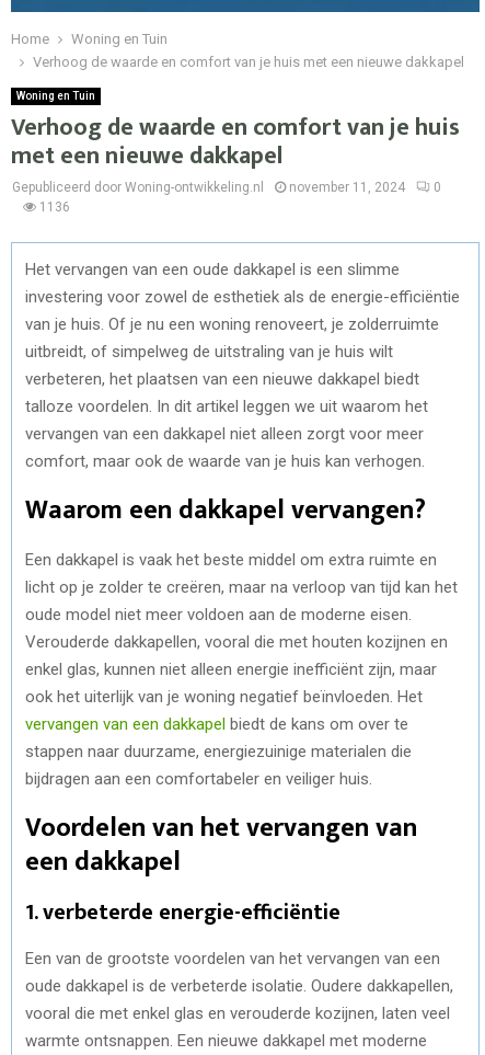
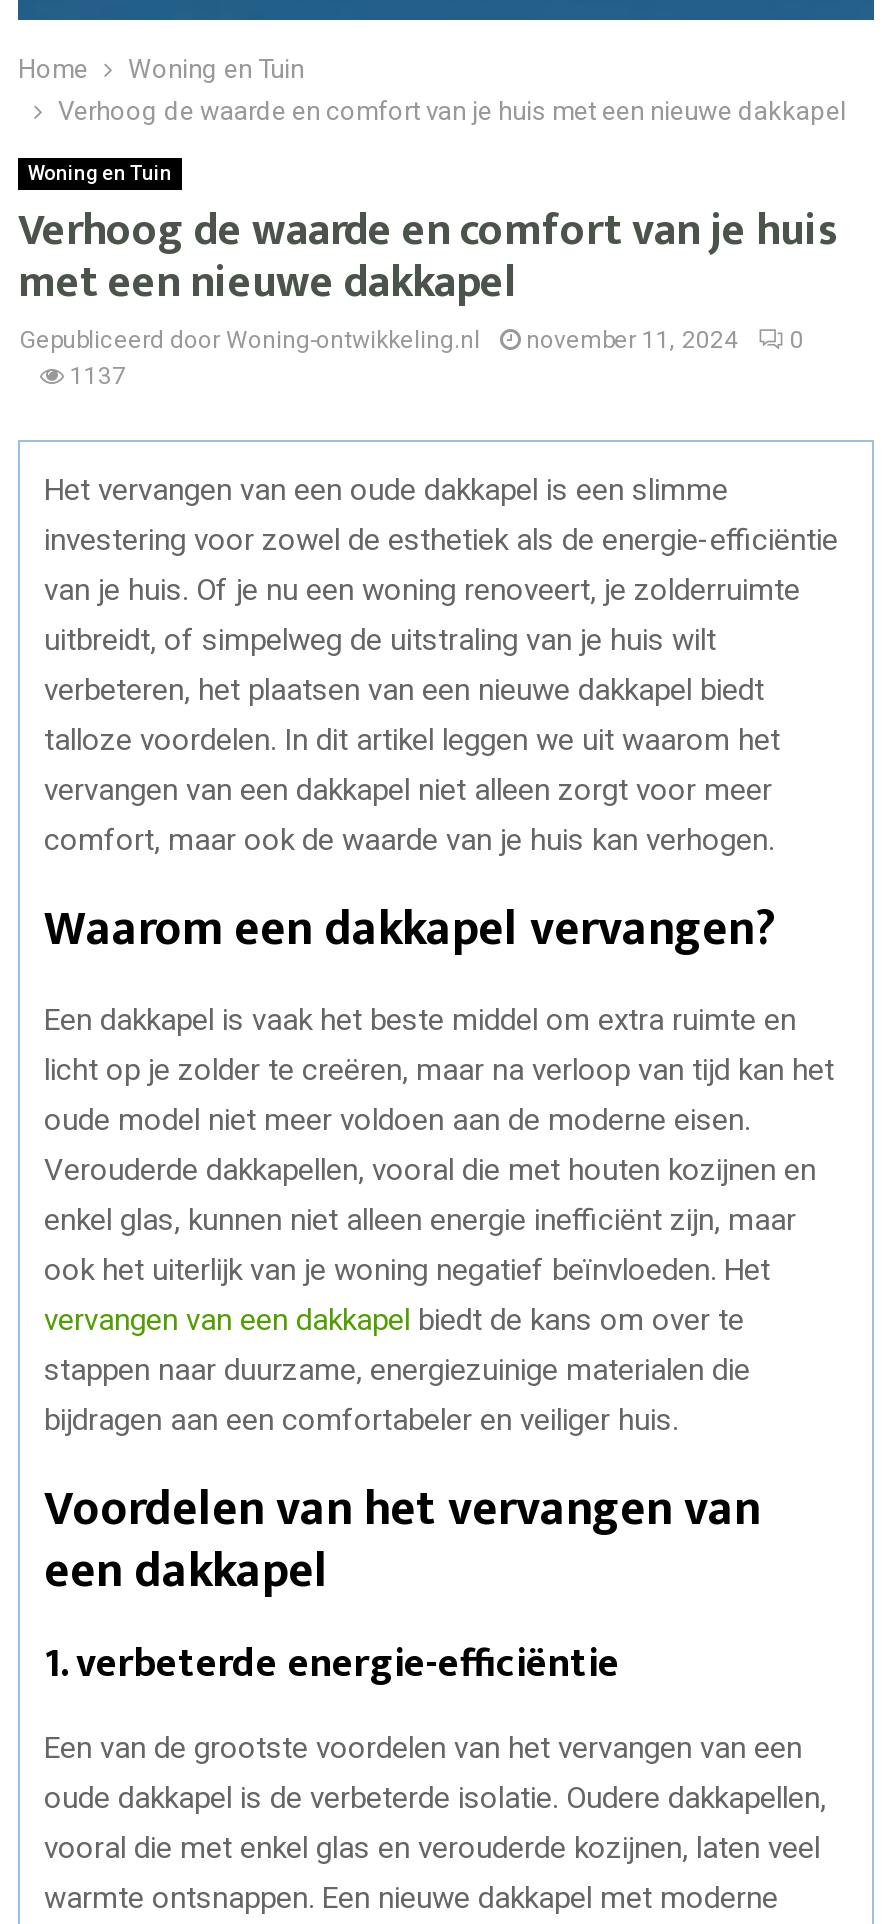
- 1136
+ 1137
